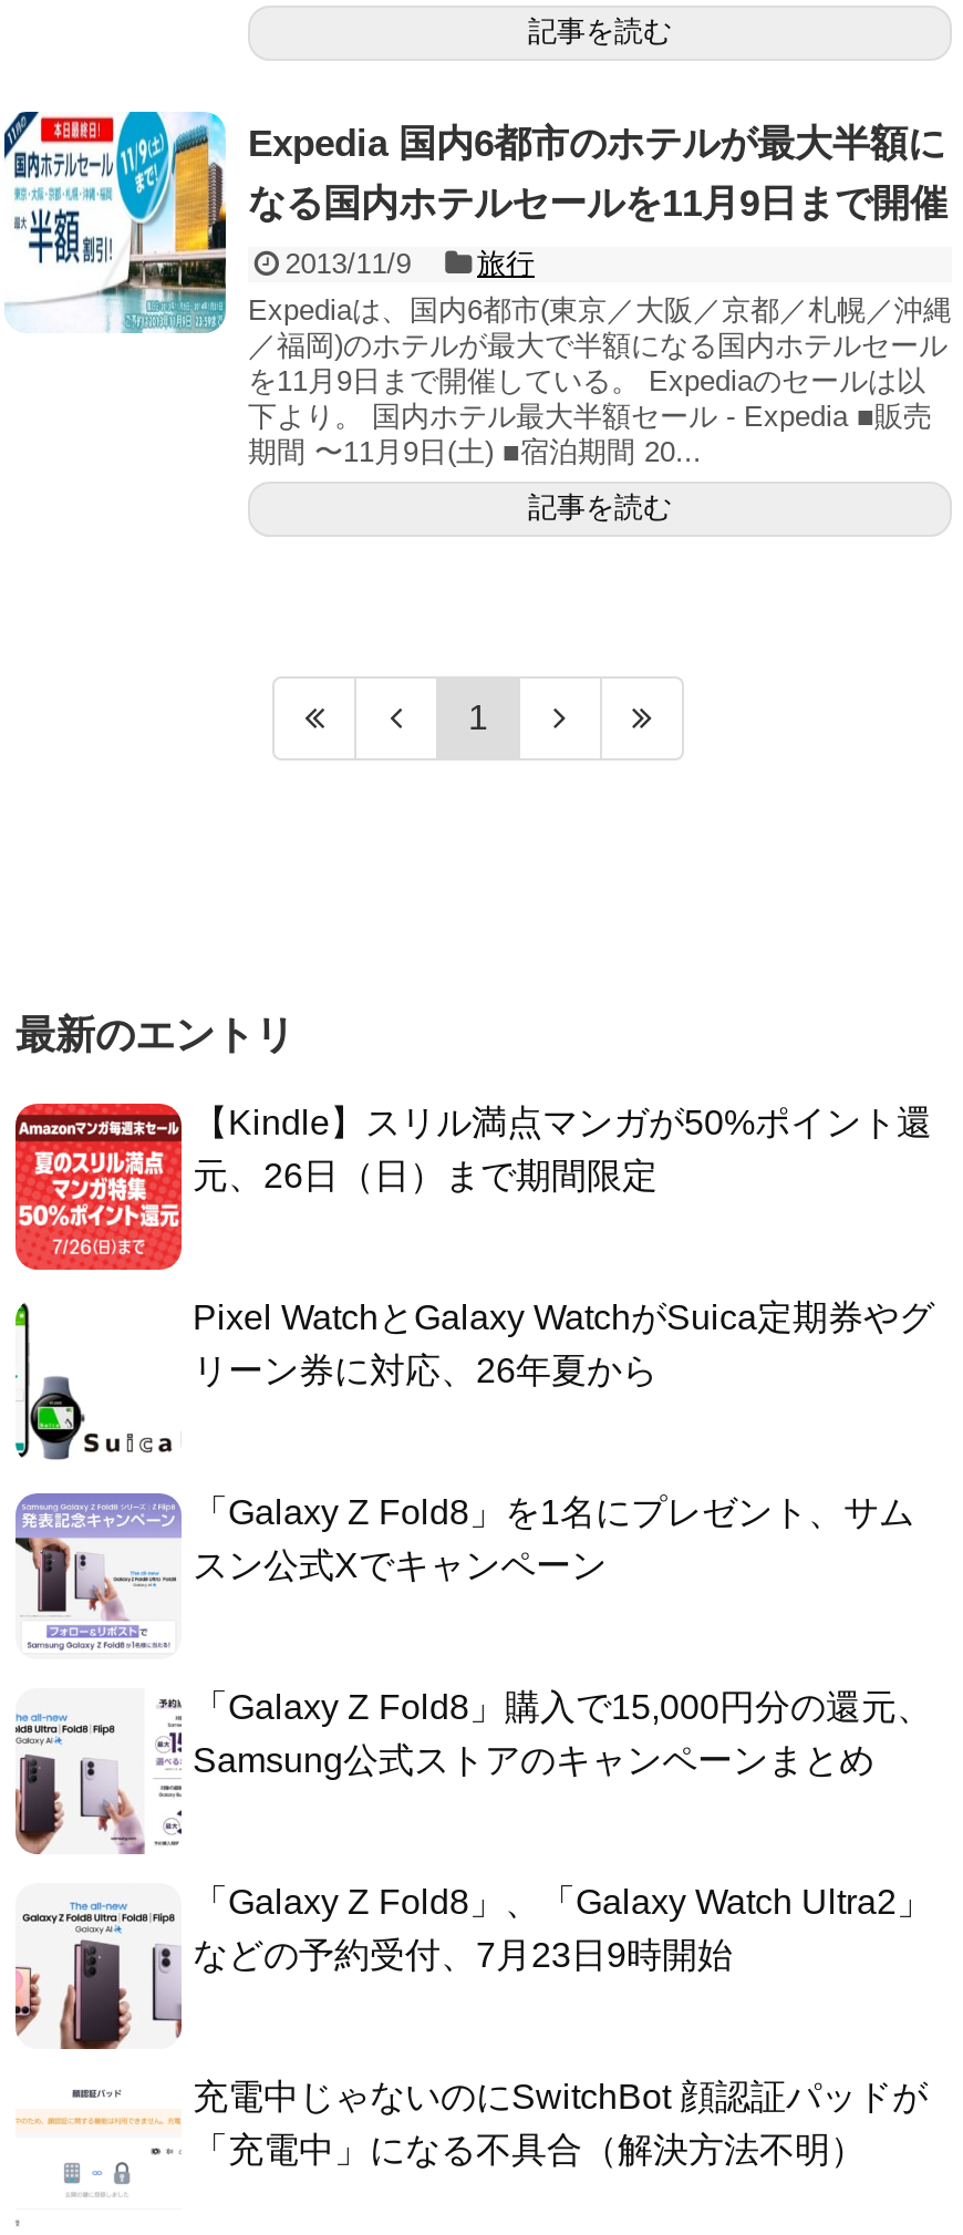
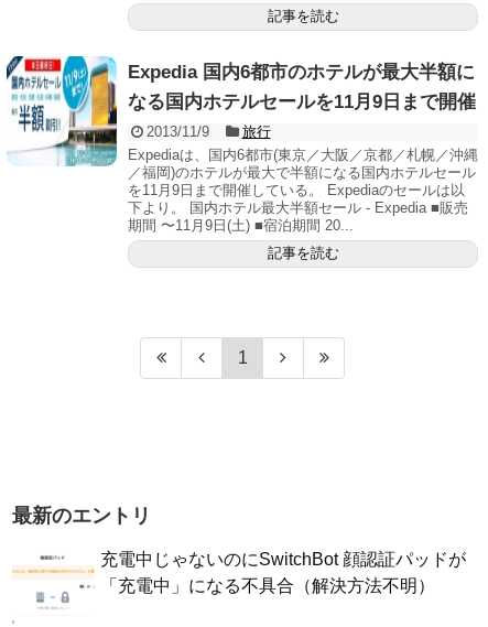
- [image]
- 【Kindle】スリル満点マンガが50%ポイント還
- 元、26日（日）まで期間限定

- [image]
- Pixel WatchとGalaxy WatchがSuica定期券やグ
- リーン券に対応、26年夏から

- [image]
- 「Galaxy Z Fold8」を1名にプレゼント、サム
- スン公式Xでキャンペーン

- [image]
- 「Galaxy Z Fold8」購入で15,000円分の還元、
- Samsung公式ストアのキャンペーンまとめ

- [image]
- 「Galaxy Z Fold8」、「Galaxy Watch Ultra2」
- などの予約受付、7月23日9時開始
